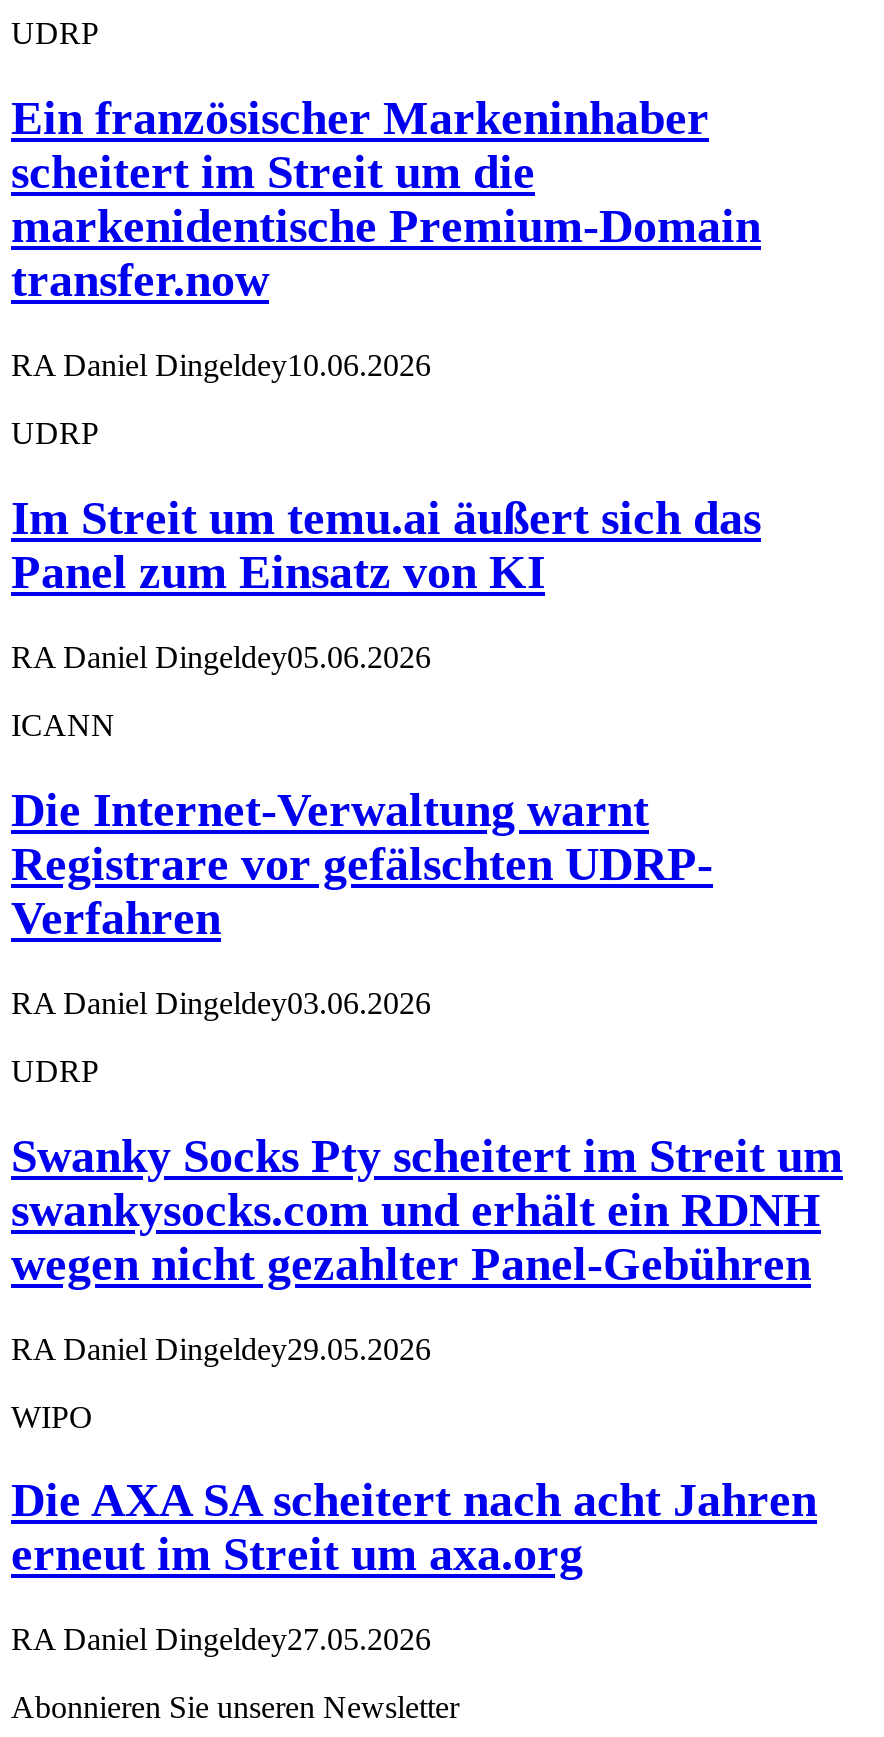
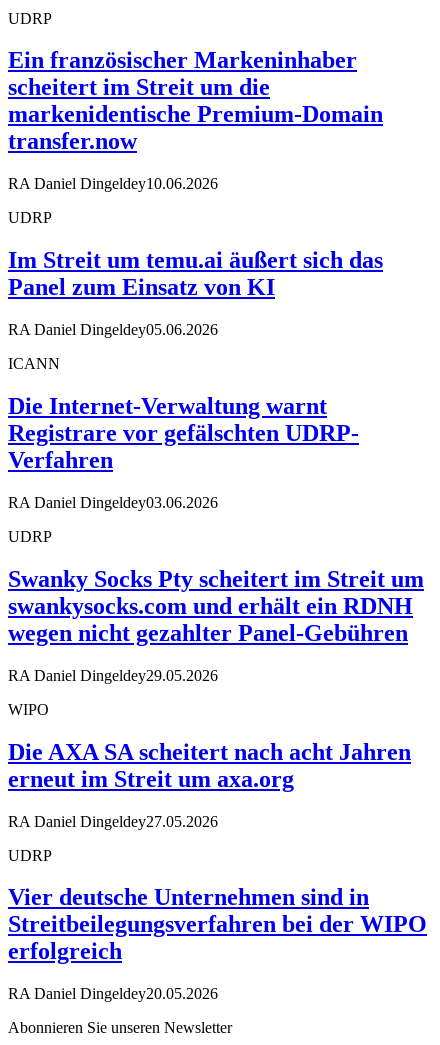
+ UDRP
+ Vier deutsche Unternehmen sind in
+ Streitbeilegungsverfahren bei der WIPO
+ erfolgreich
+ RA Daniel Dingeldey20.05.2026
